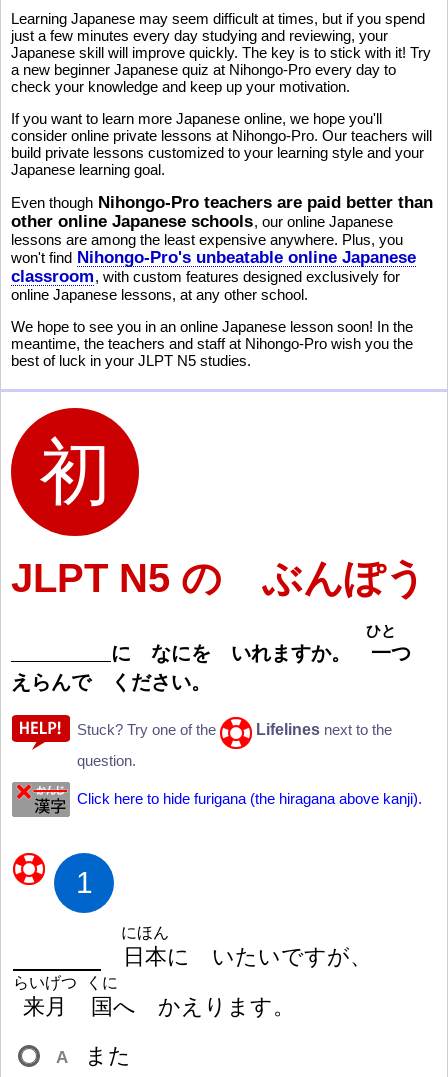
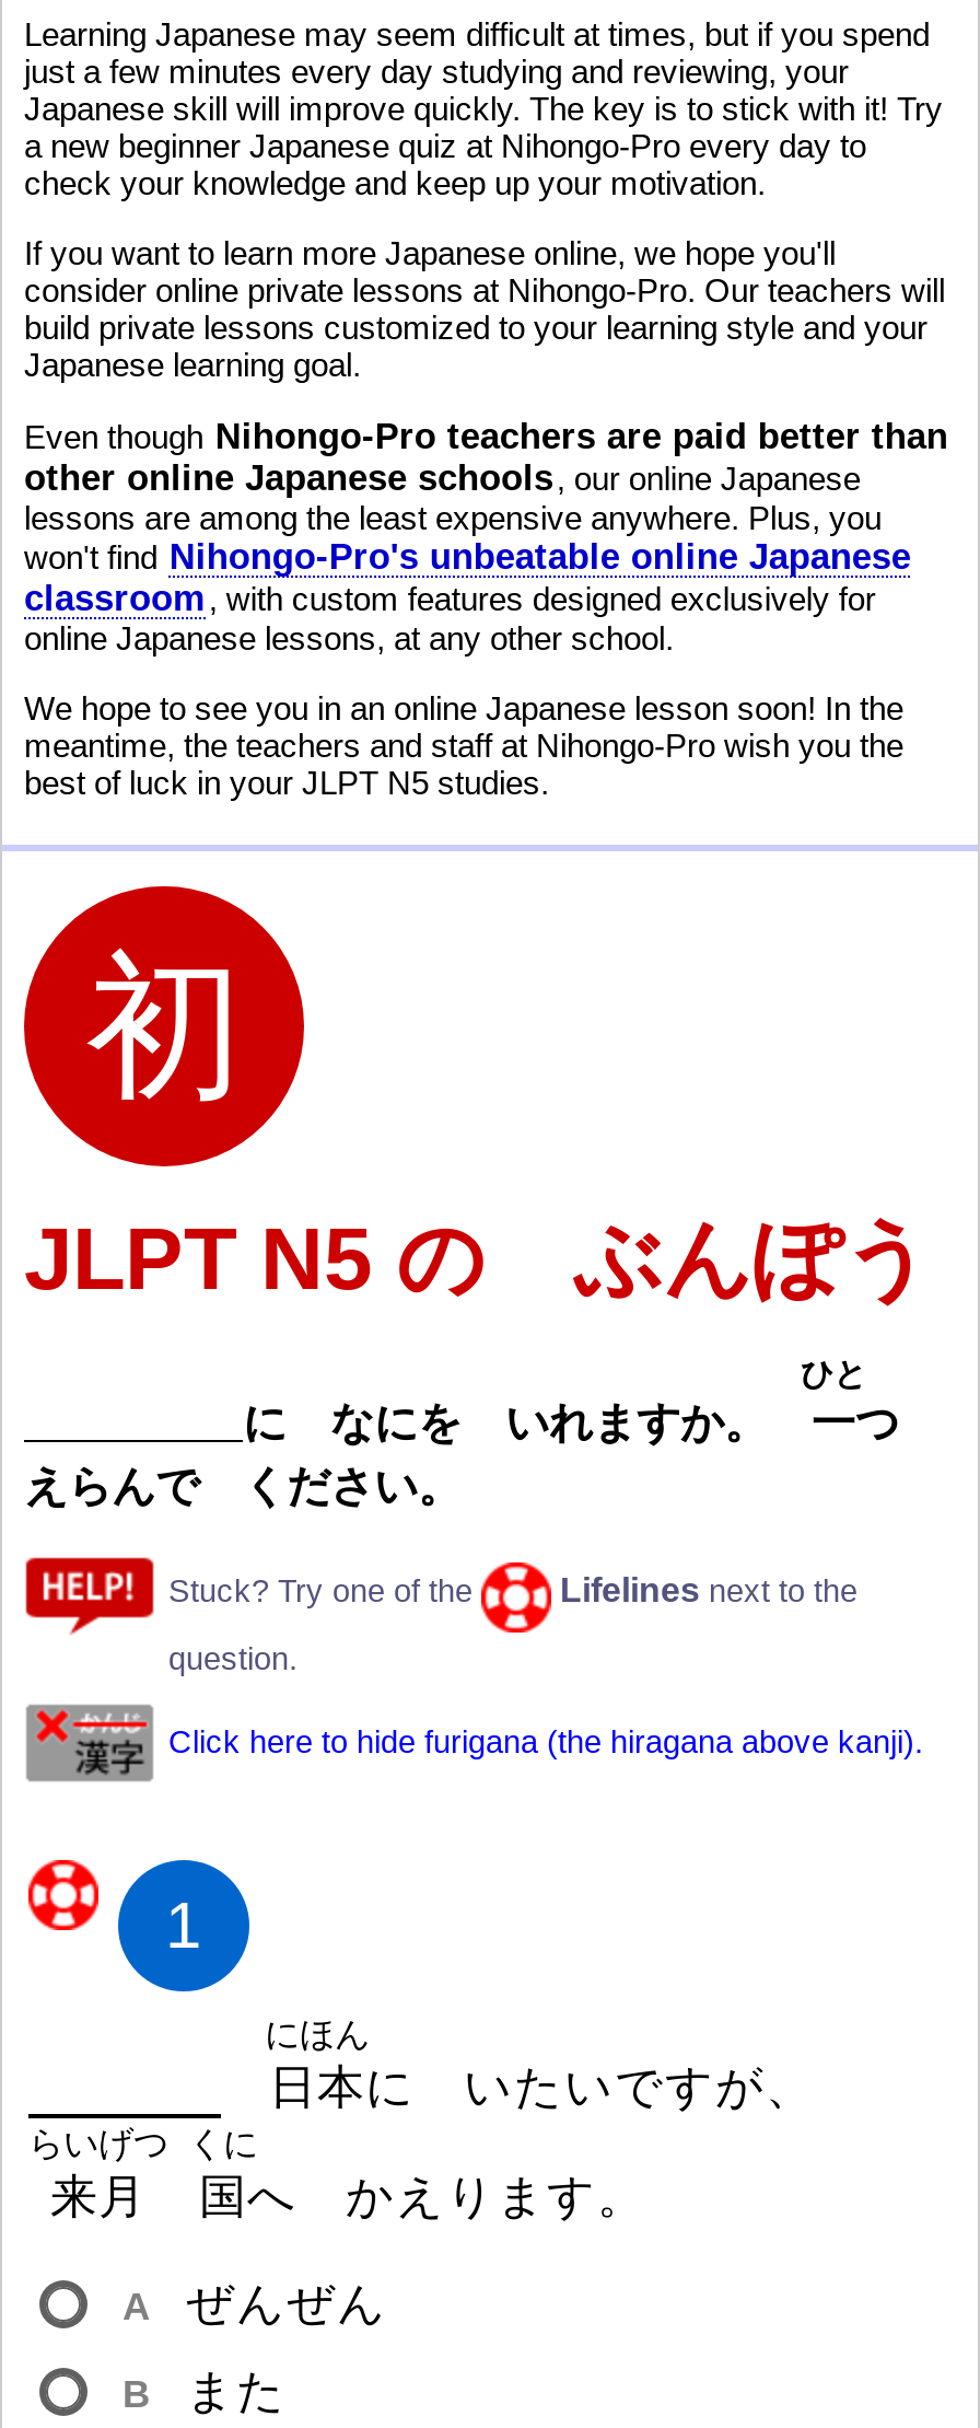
+ ぜんぜん
+ B
